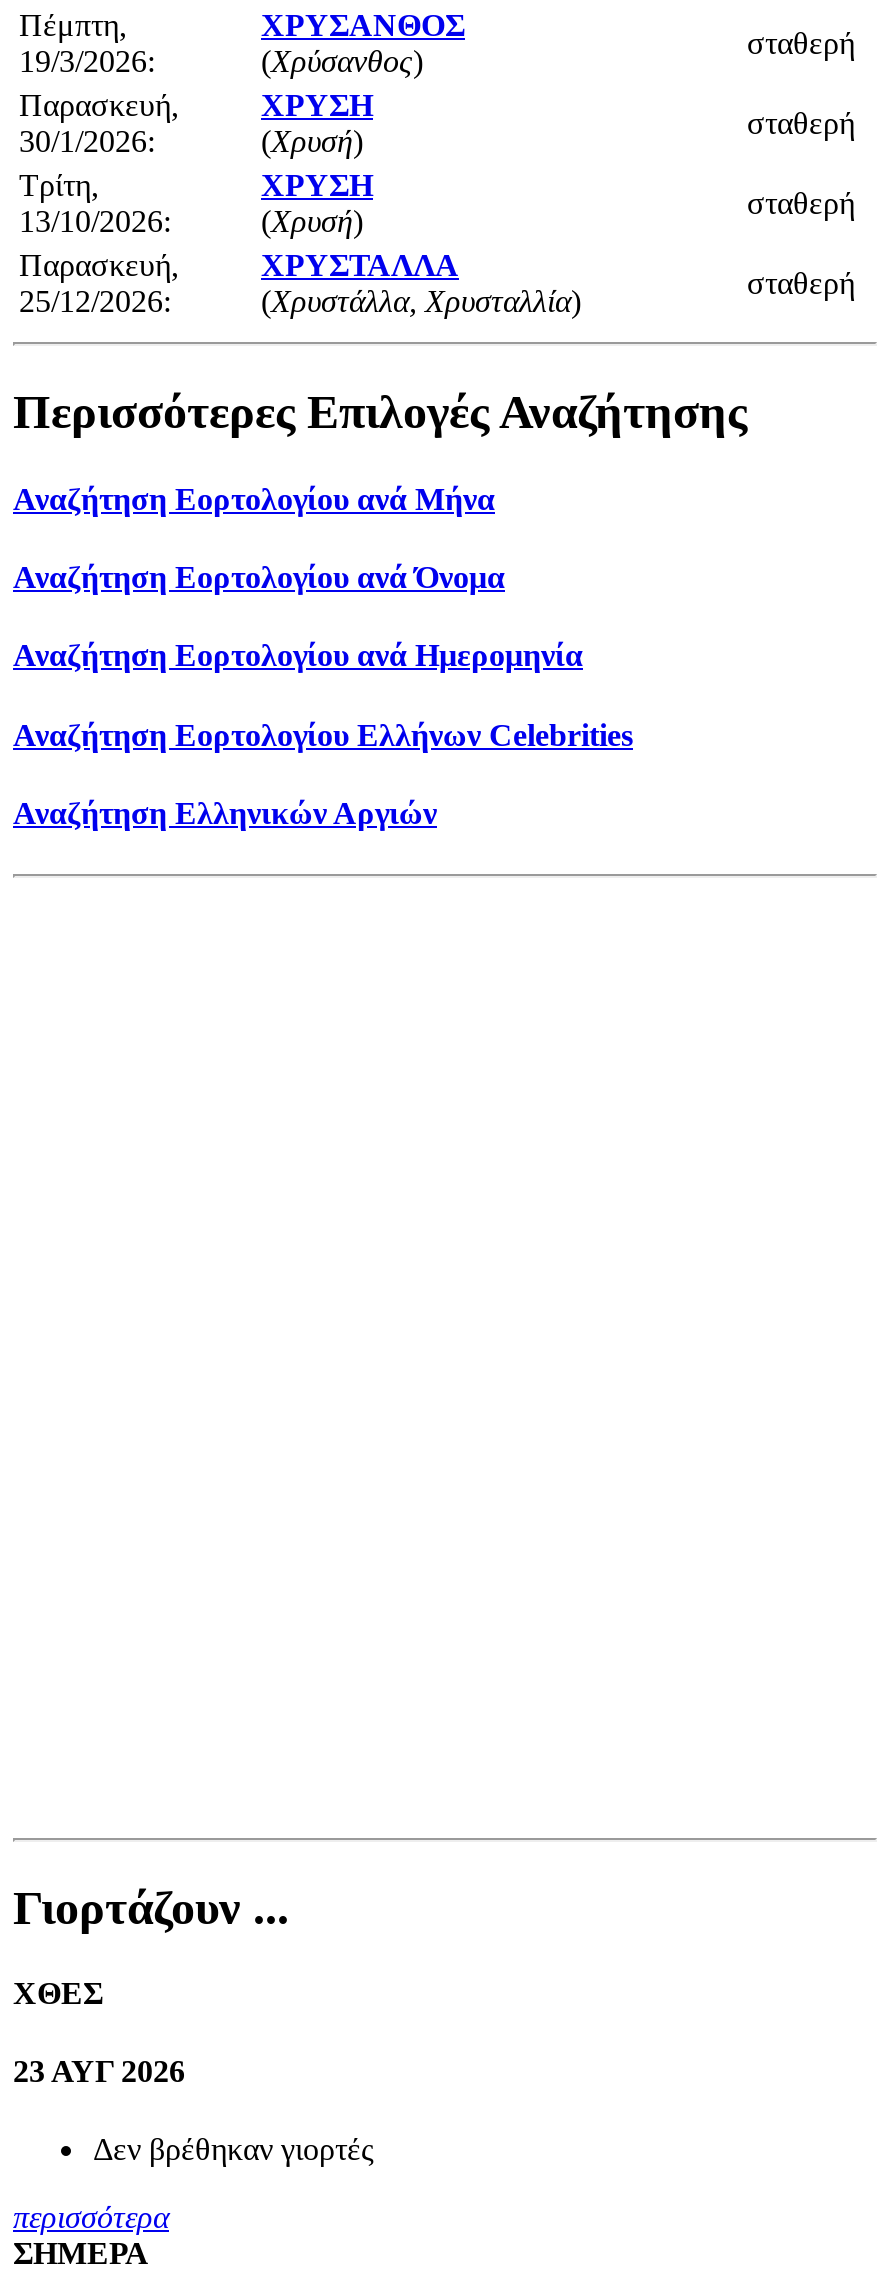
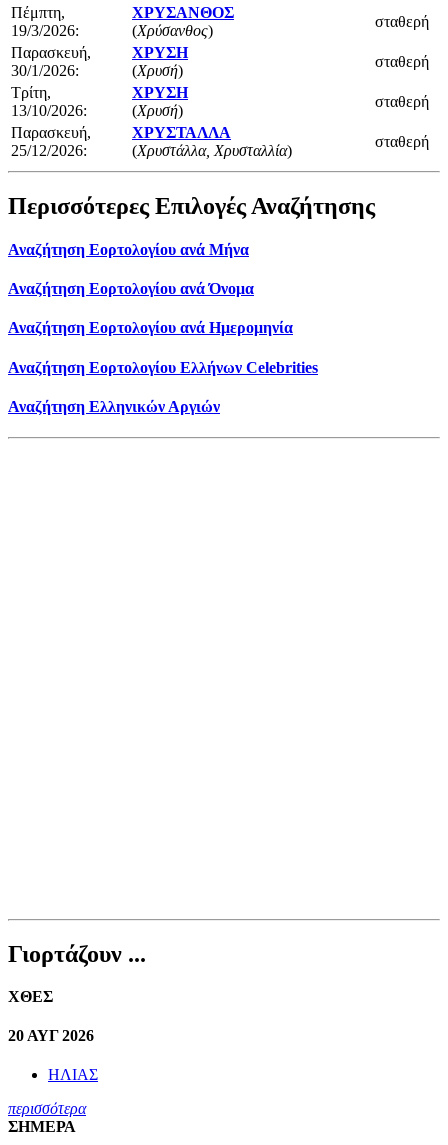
- 23 ΑΥΓ 2026
+ 20 ΑΥΓ 2026

- Δεν βρέθηκαν γιορτές
+ ΗΛΙΑΣ
